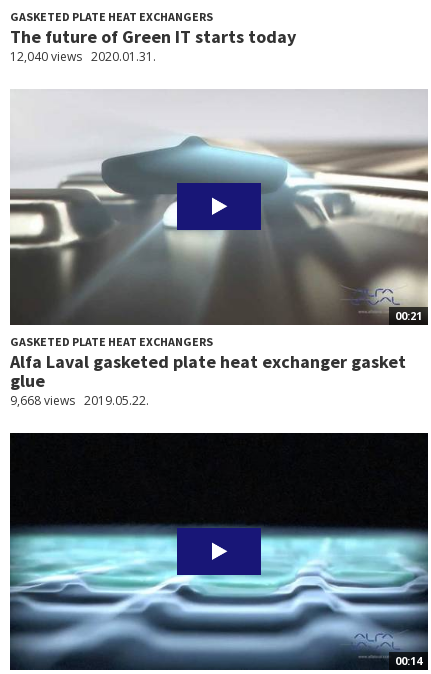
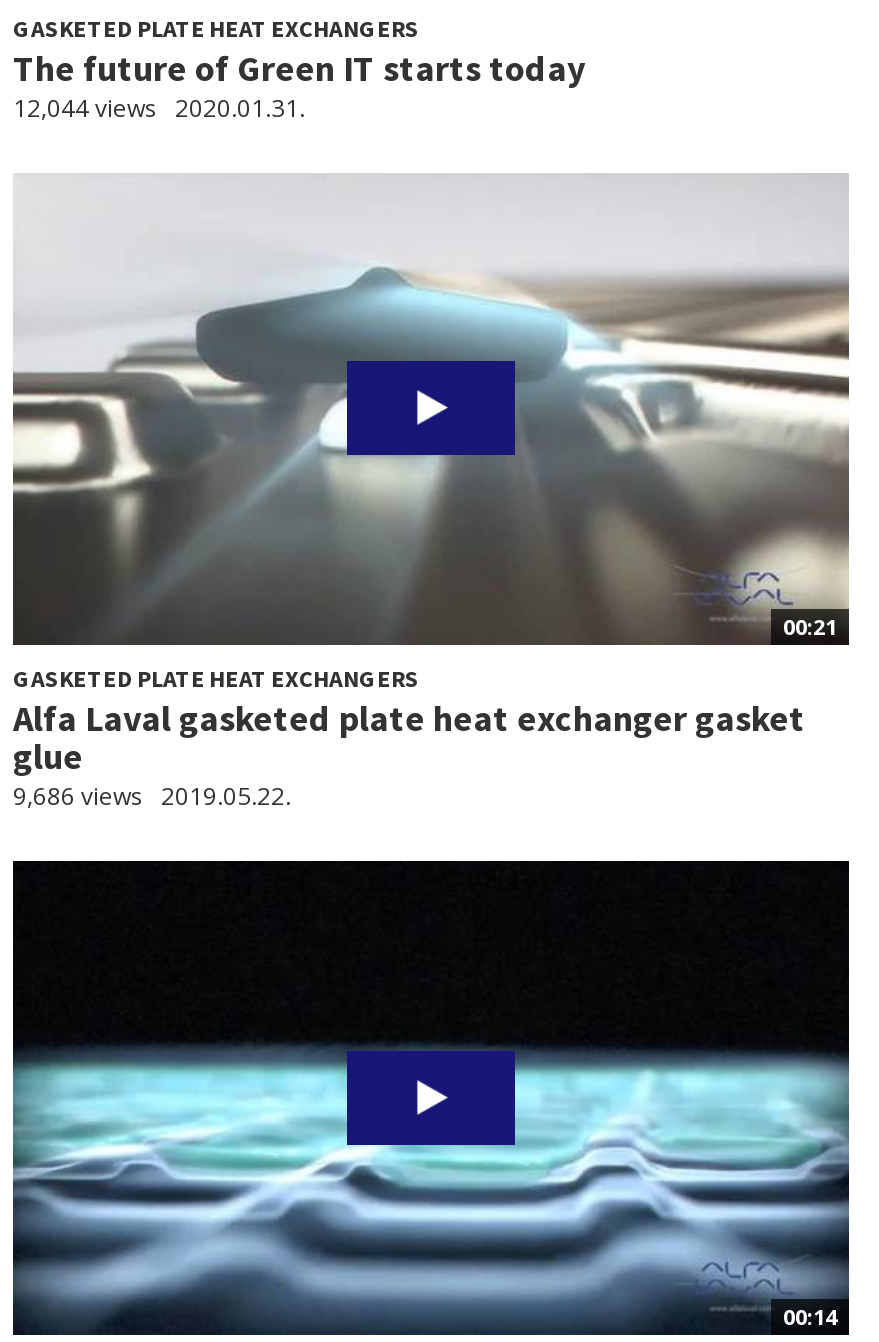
- 12,040 views 2020.01.31.
+ 12,044 views 2020.01.31.

- 9,668 views 2019.05.22.
+ 9,686 views 2019.05.22.
